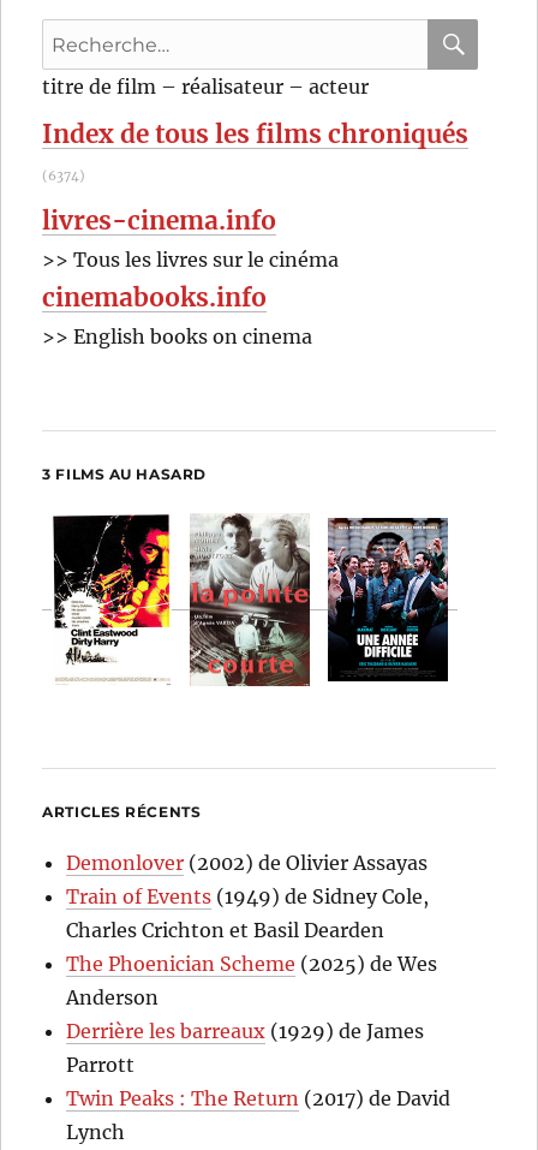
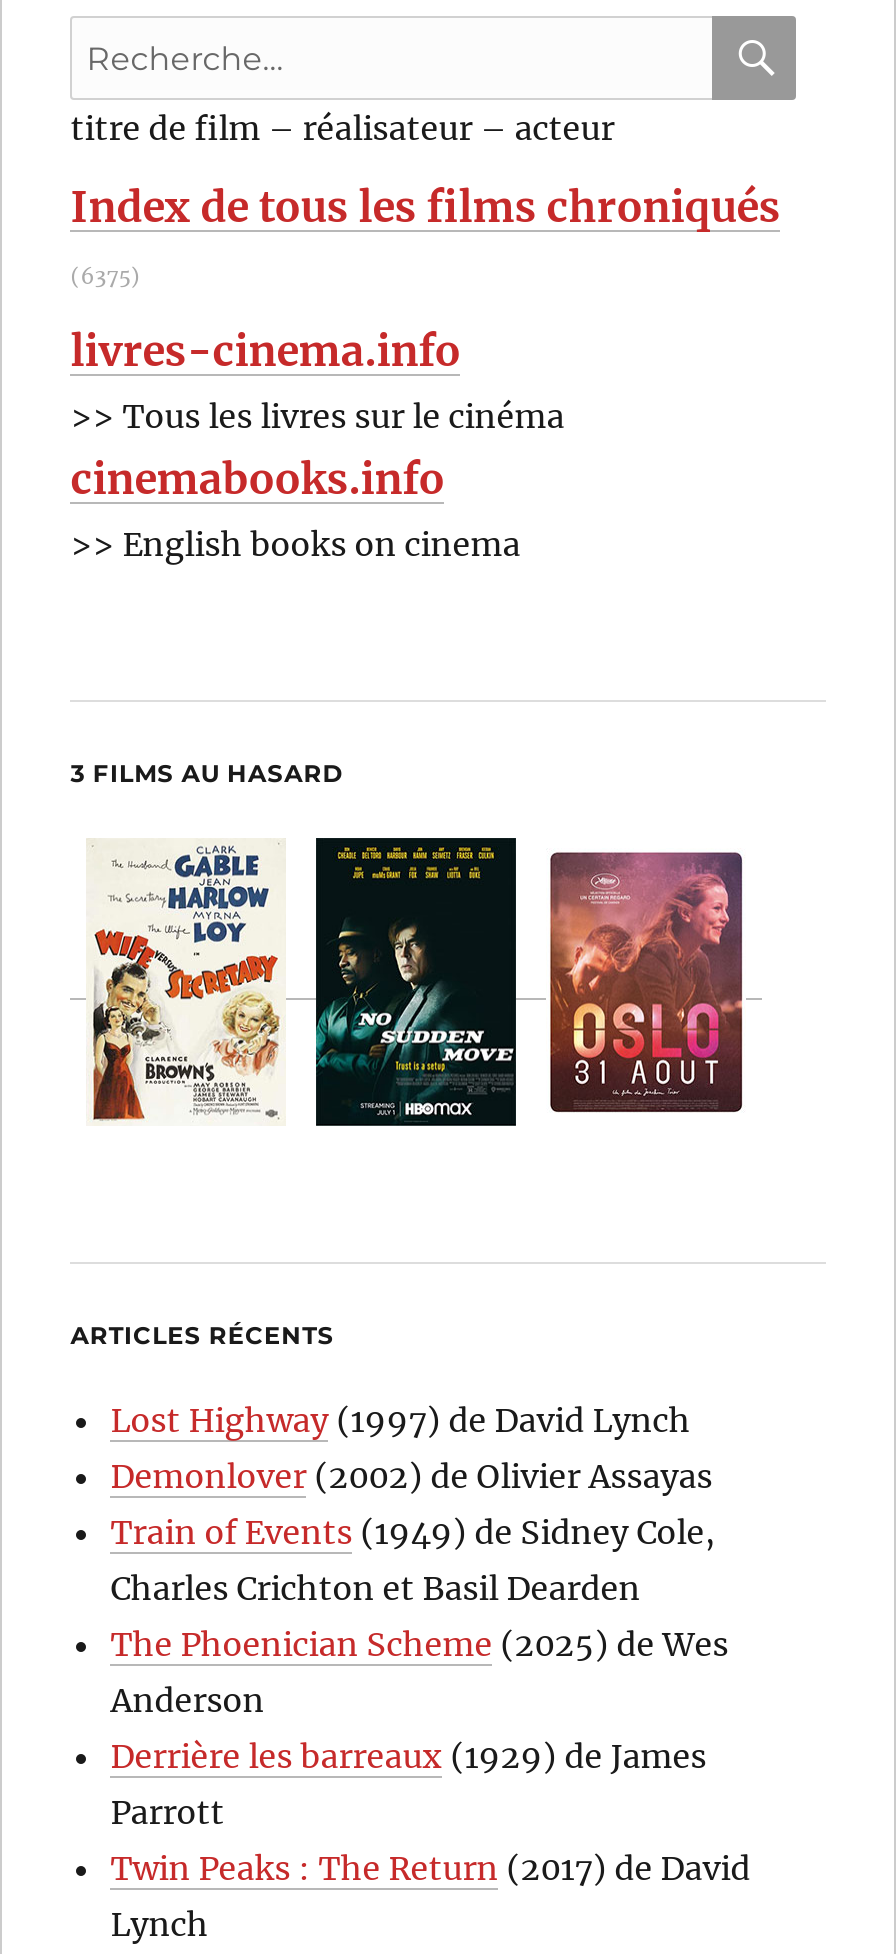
- (6374)
+ (6375)

- [image]
+ [image]

- [image]
+ [image]

- [image]
+ [image]

+ Lost Highway (1997) de David Lynch
